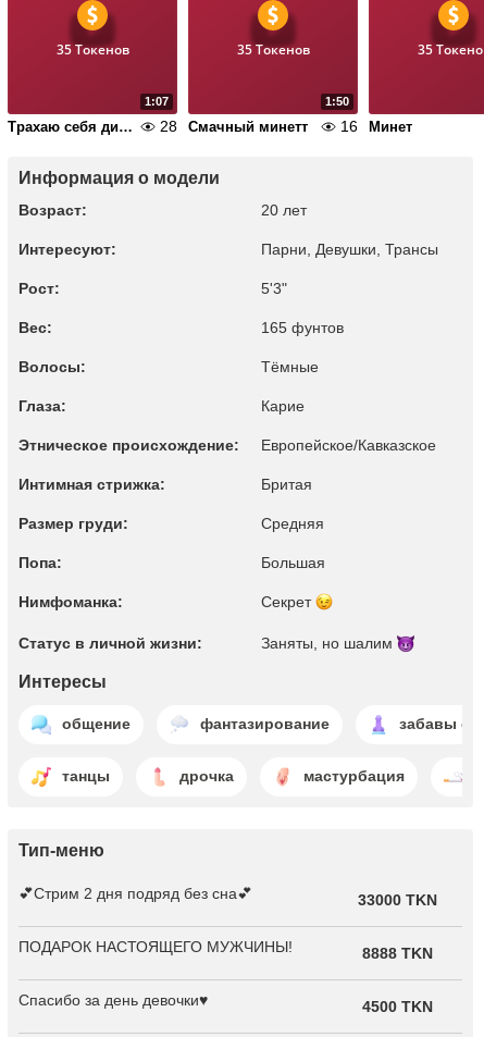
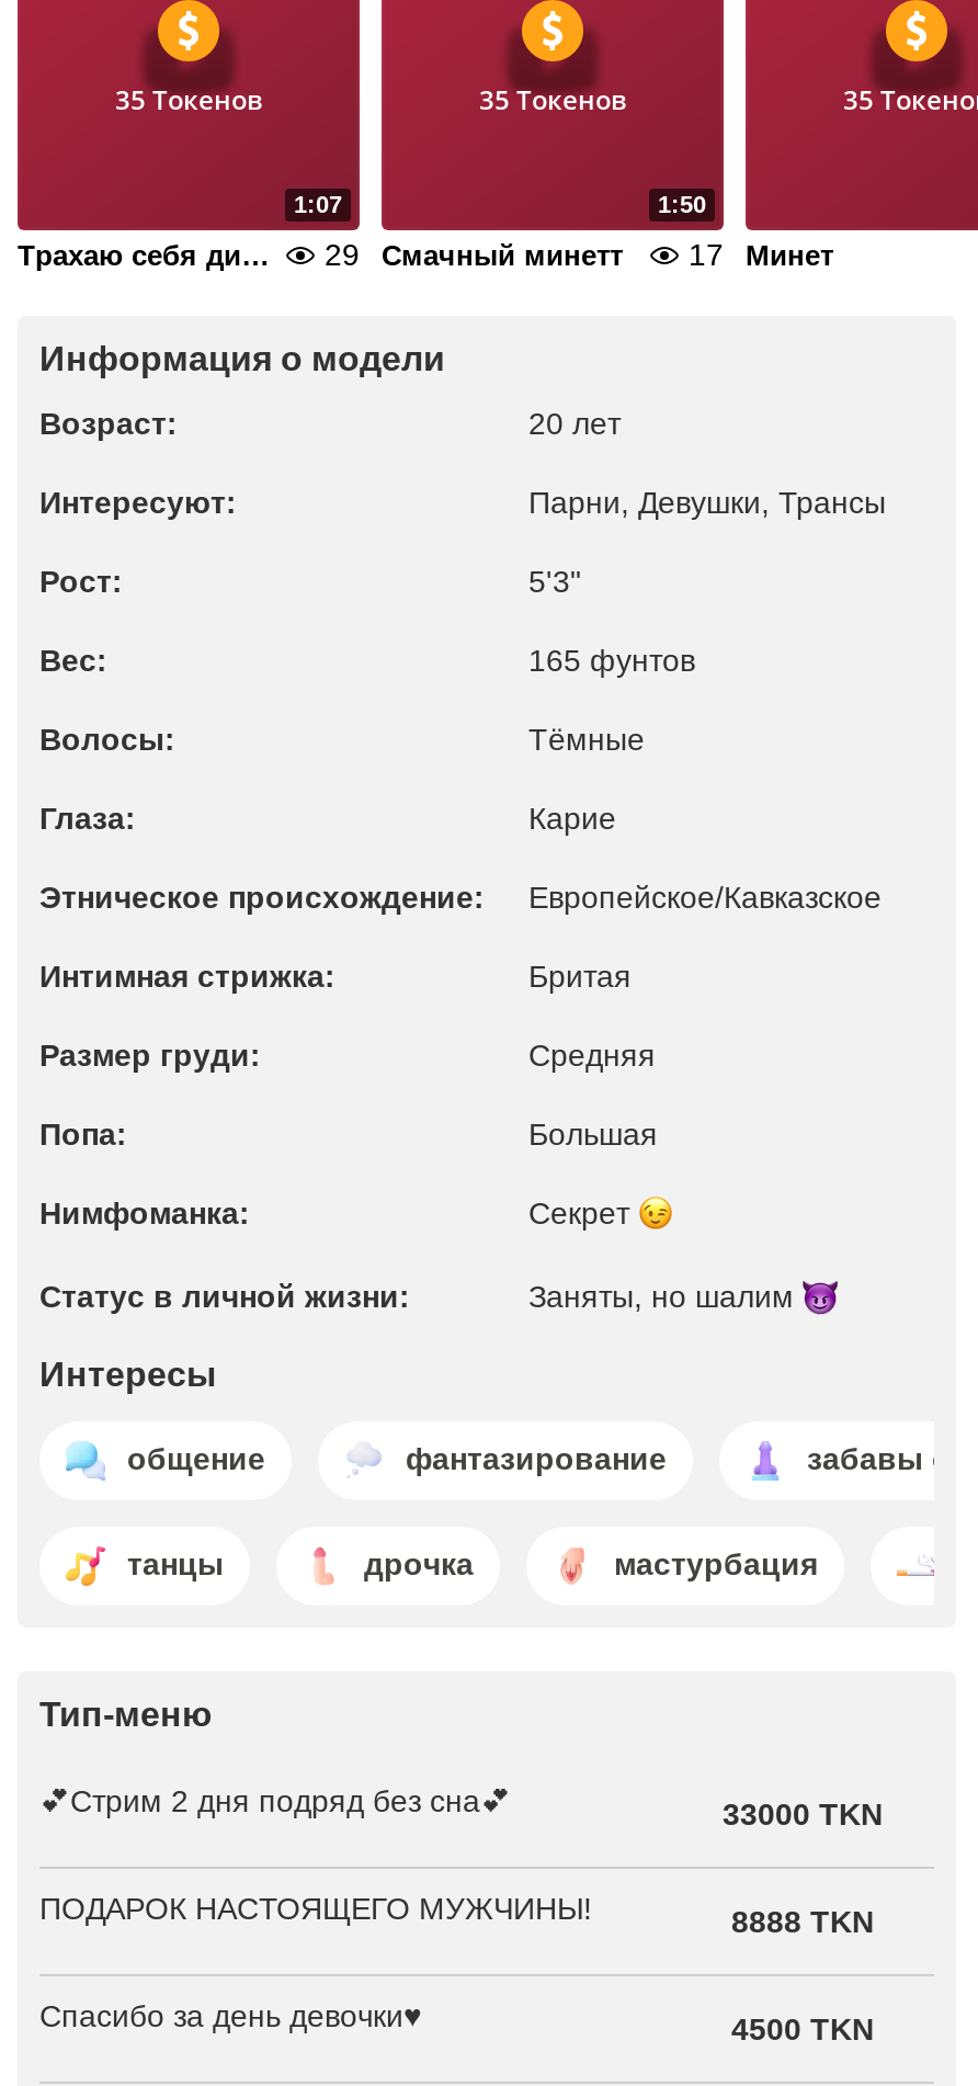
- 28
+ 29

- 16
+ 17
